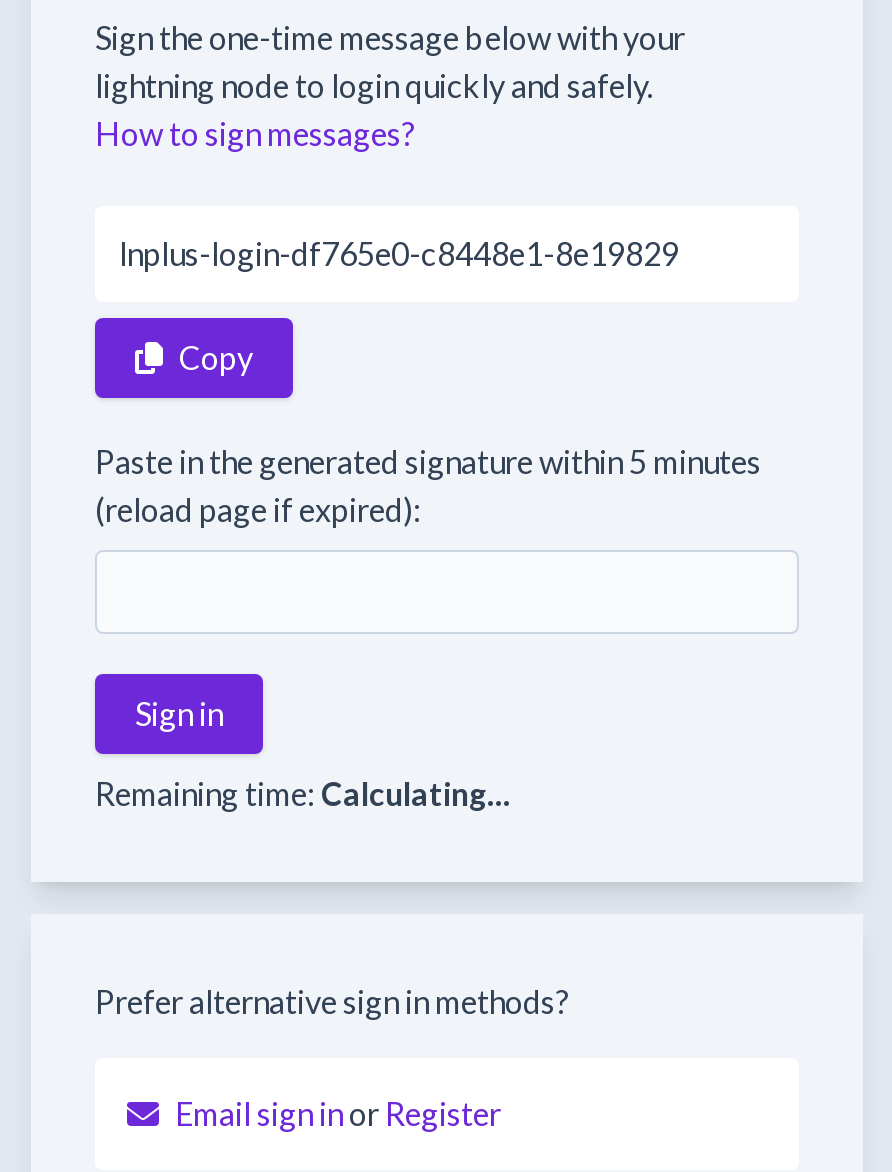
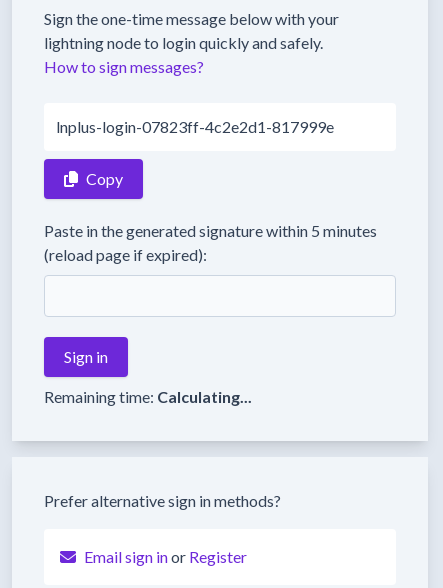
- lnplus-login-df765e0-c8448e1-8e19829
+ lnplus-login-07823ff-4c2e2d1-817999e
